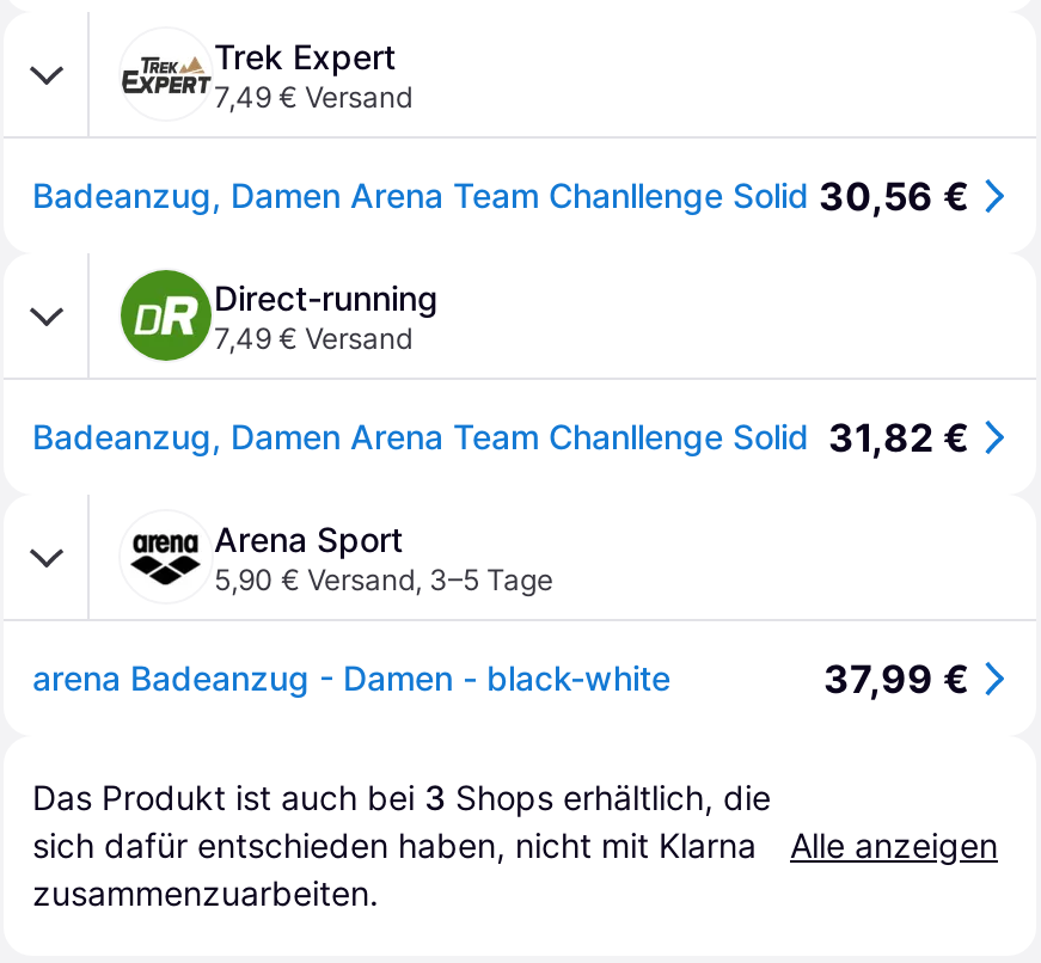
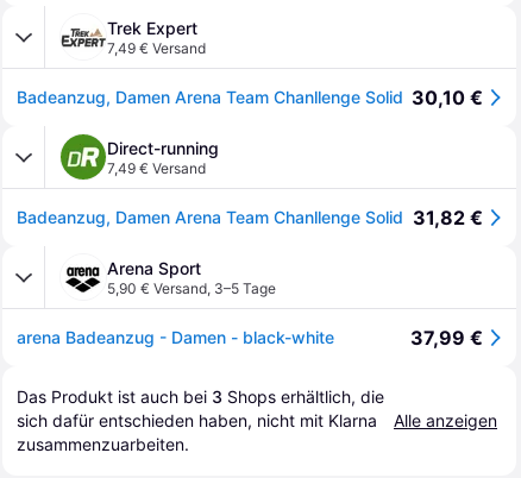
- Badeanzug, Damen Arena Team Chanllenge Solid 30,56 €
+ Badeanzug, Damen Arena Team Chanllenge Solid 30,10 €
